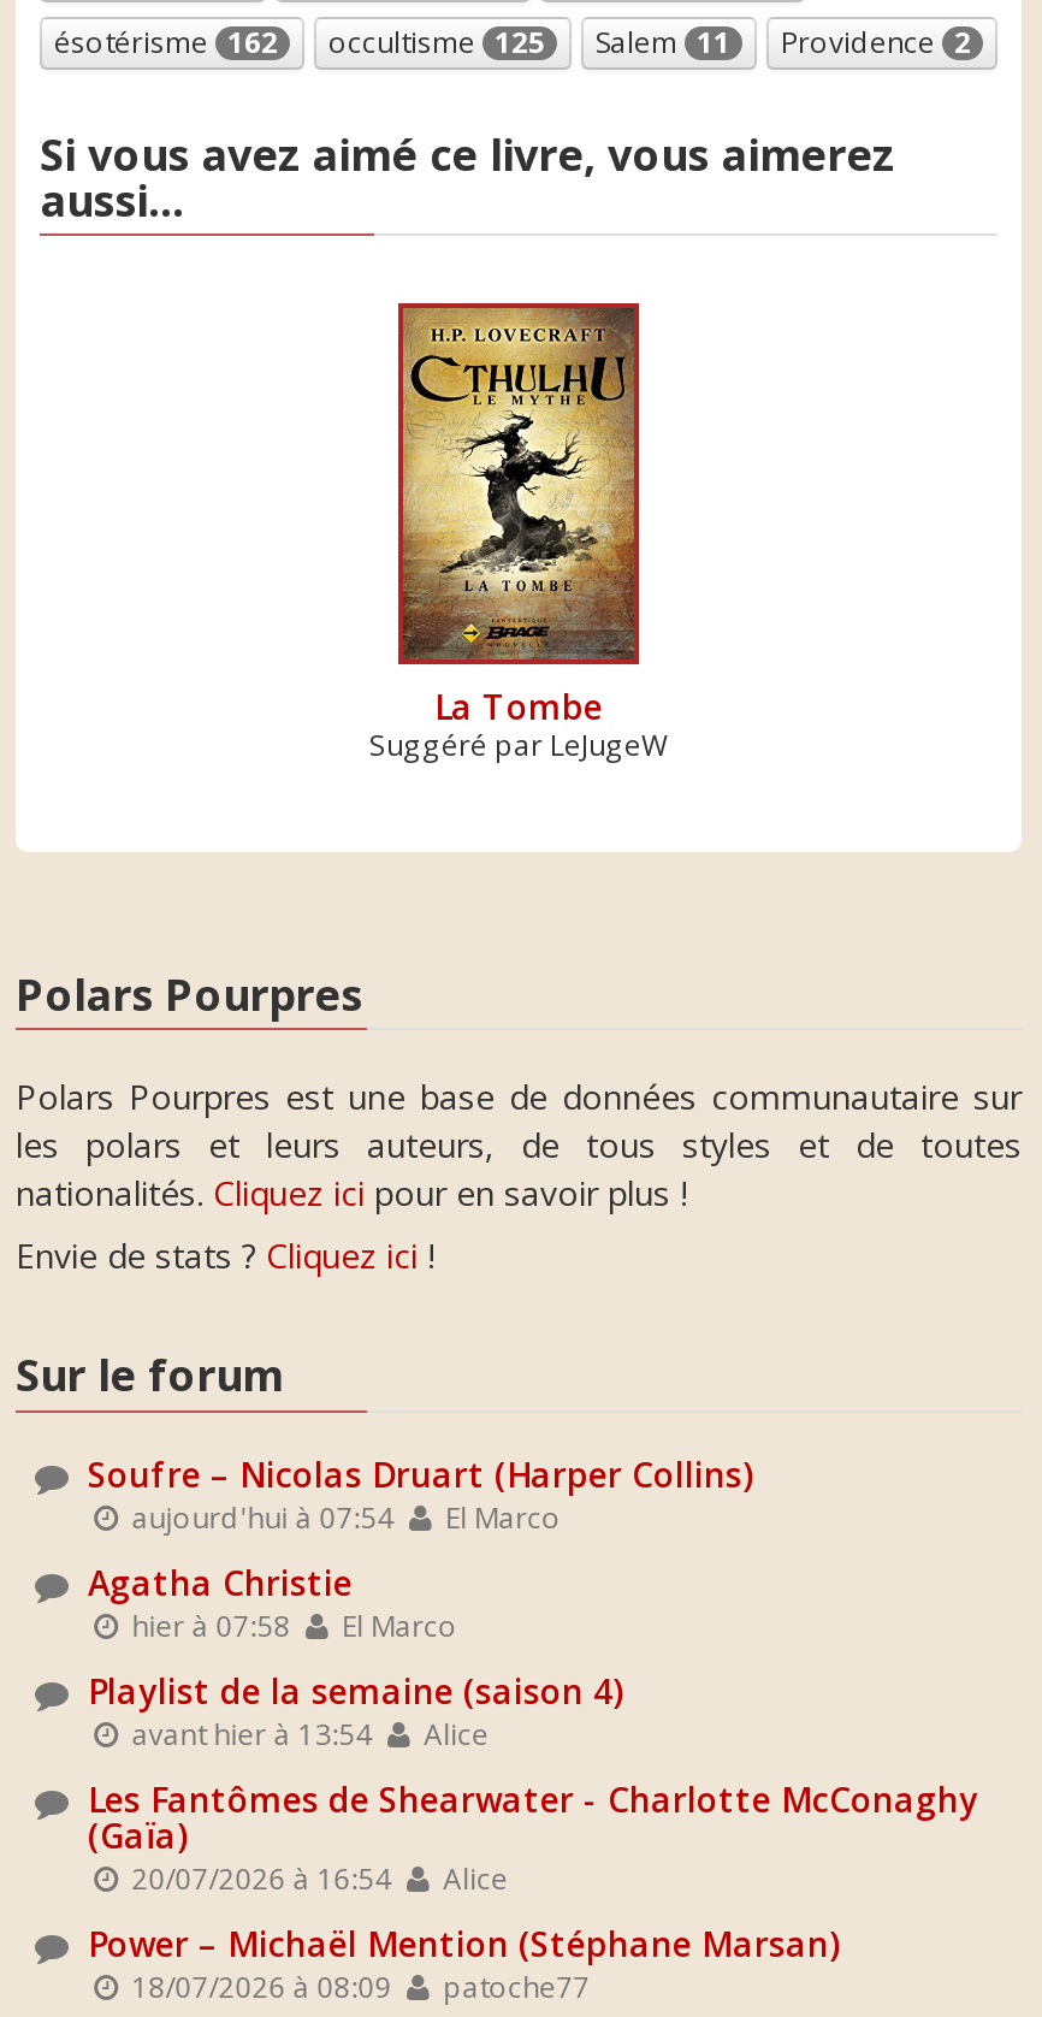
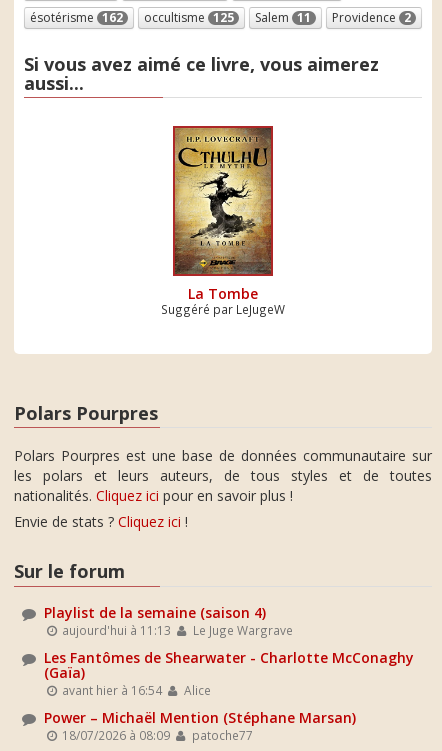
- Soufre – Nicolas Druart (Harper Collins)
- aujourd'hui à 07:54
- El Marco
- Agatha Christie
- hier à 07:58
- El Marco

- avant hier à 13:54
- Alice
+ aujourd'hui à 11:13
+ Le Juge Wargrave

- 20/07/2026 à 16:54 Alice
+ avant hier à 16:54 Alice
